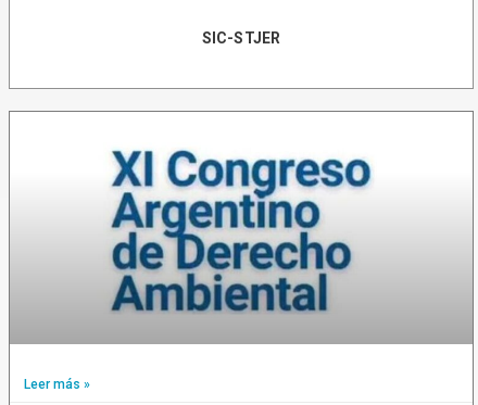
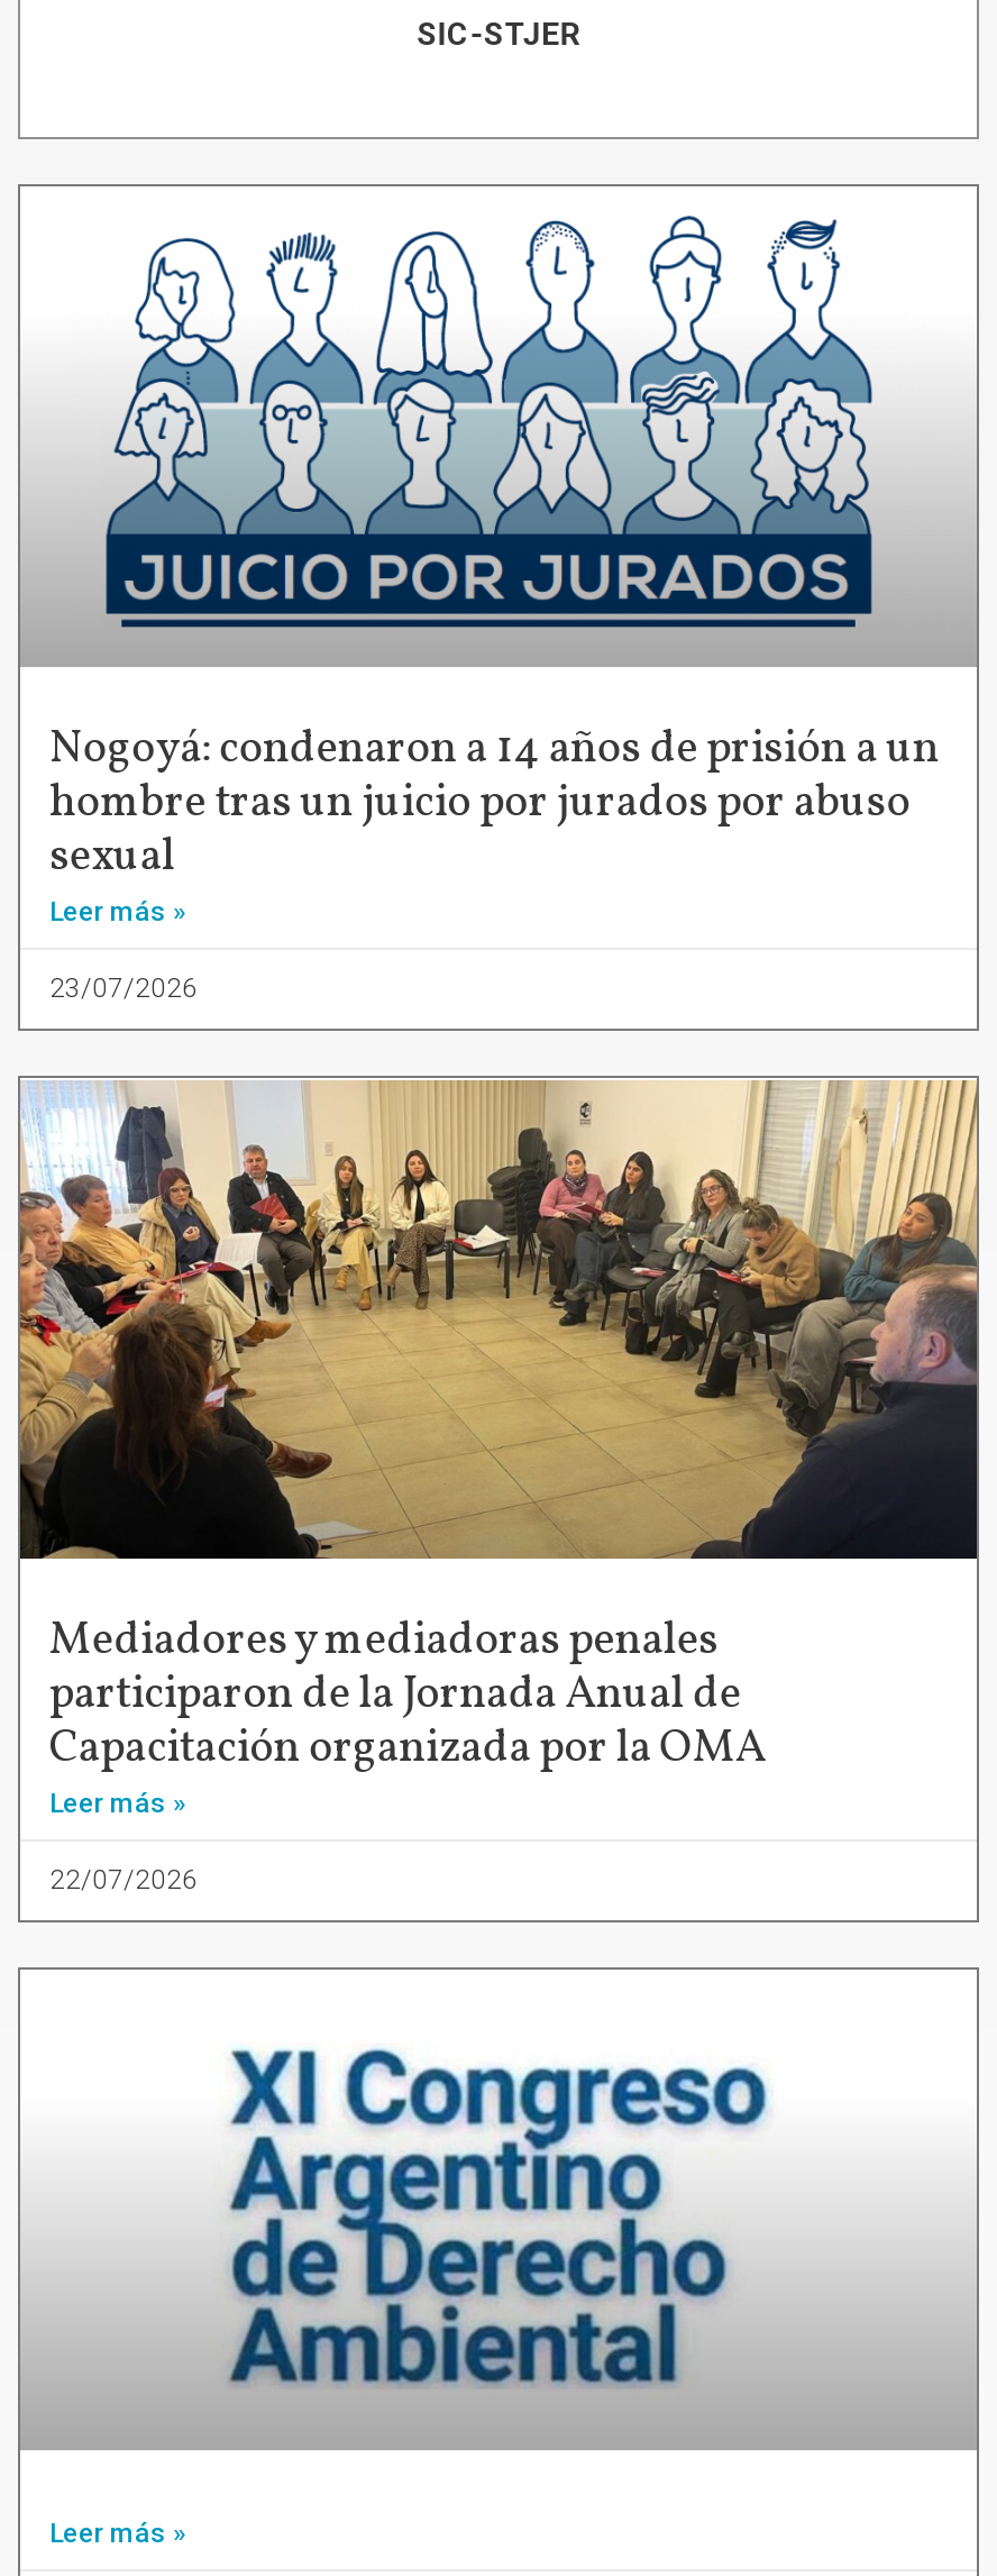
+ [image]
+ Mediadores y mediadoras penales
+ participaron de la Jornada Anual de
+ Capacitación organizada por la OMA
+ Leer más »
+ 22/07/2026

+ Nogoyá: condenaron a 14 años de prisión a un
+ hombre tras un juicio por jurados por abuso
+ sexual
+ Leer más »
+ 23/07/2026

+ [image]
